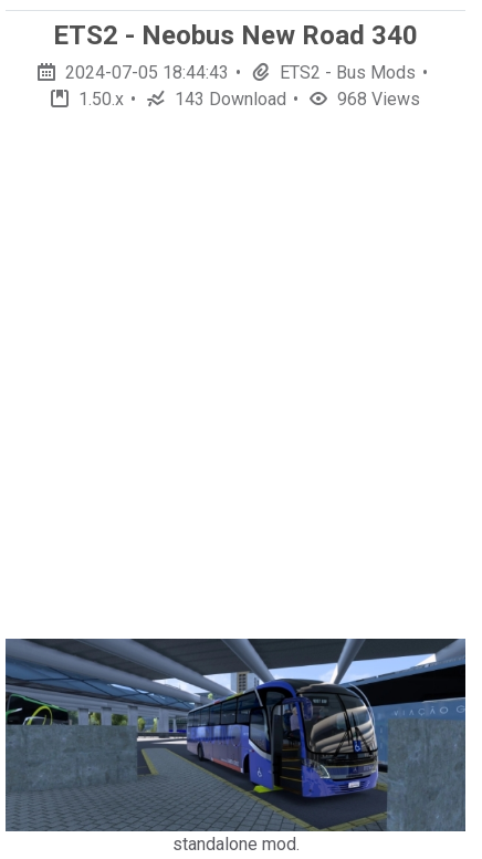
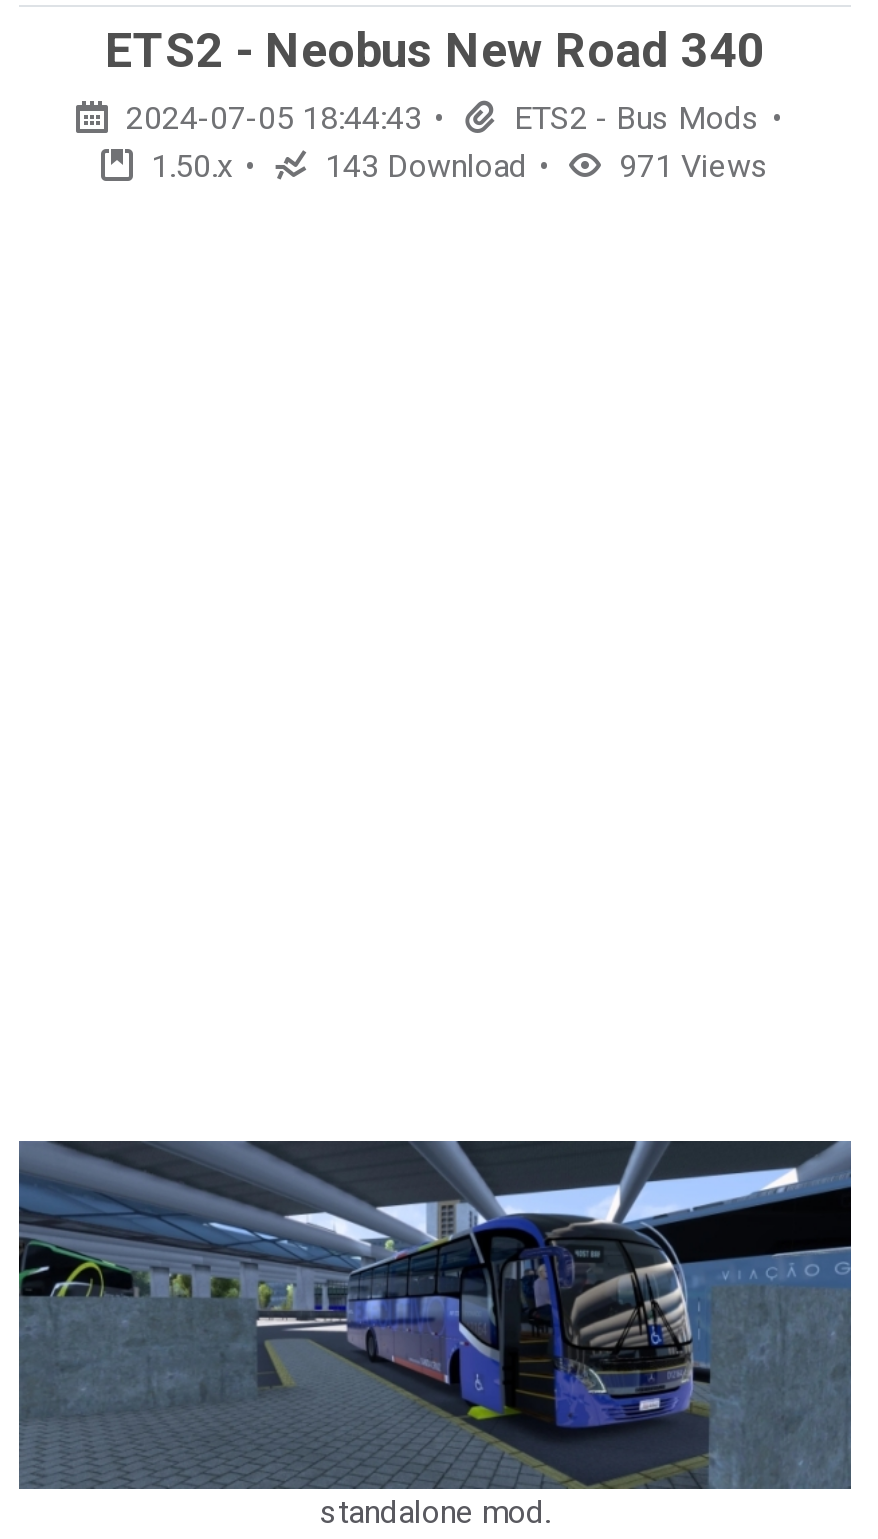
- 968 Views
+ 971 Views
